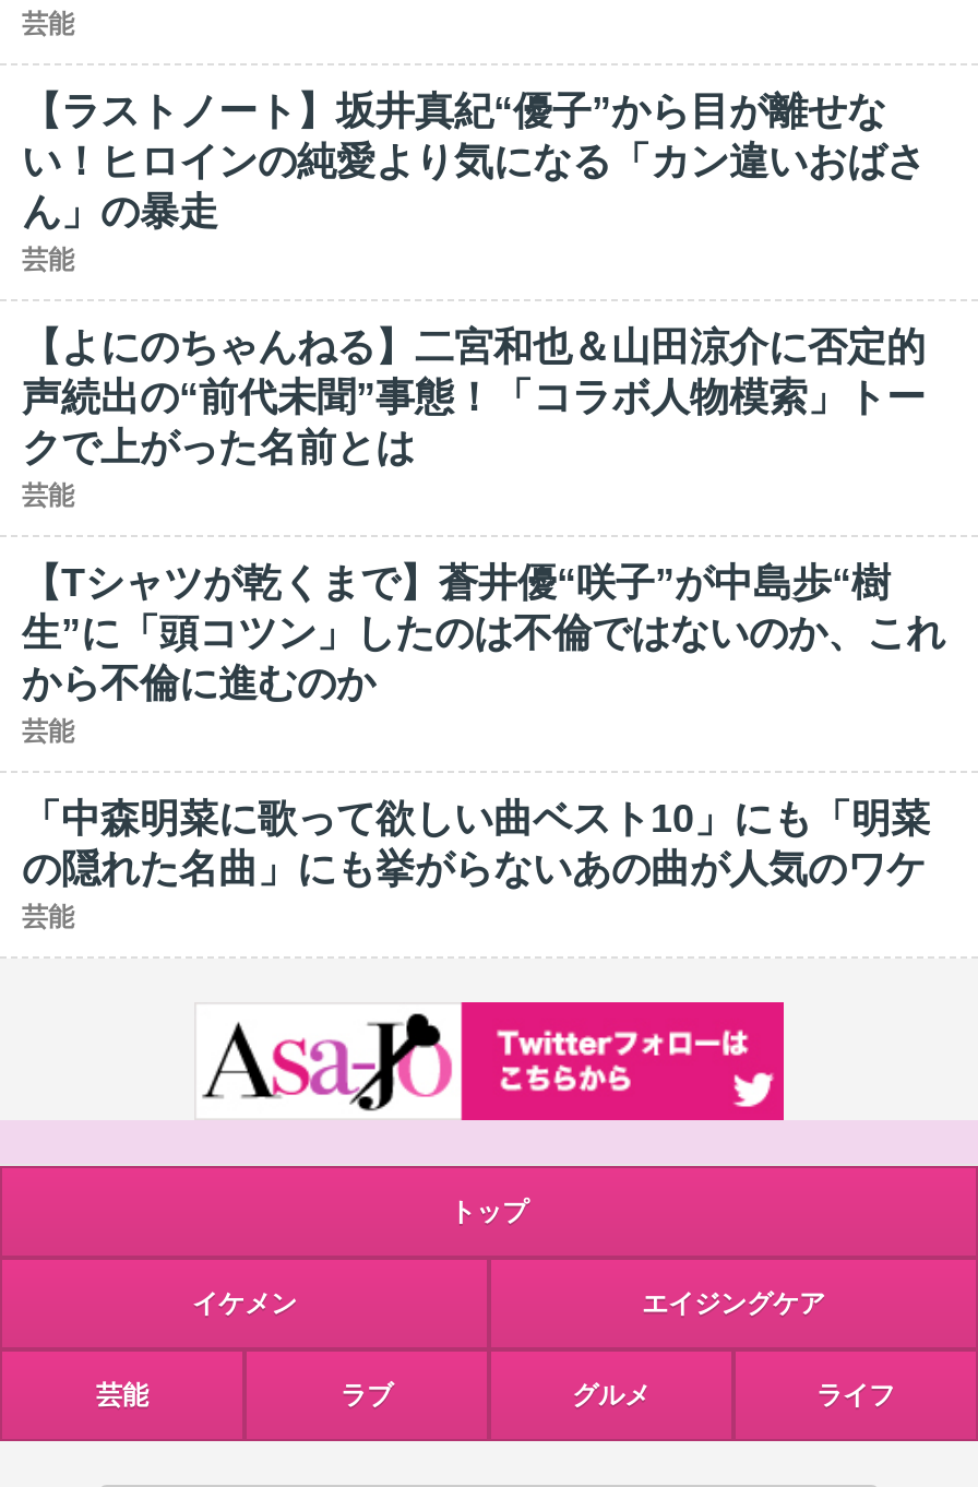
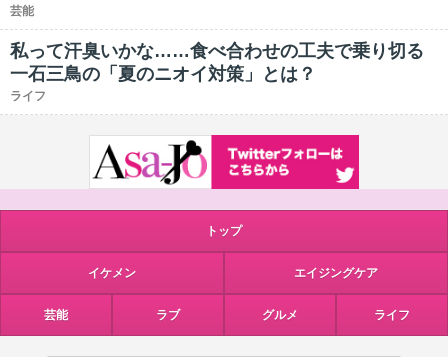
- 【ラストノート】坂井真紀“優子”から目が離せな
- い！ヒロインの純愛より気になる「カン違いおばさ
- ん」の暴走
- 芸能
- 【よにのちゃんねる】二宮和也＆山田涼介に否定的
- 声続出の“前代未聞”事態！「コラボ人物模索」トー
- クで上がった名前とは
- 芸能
- 【Tシャツが乾くまで】蒼井優“咲子”が中島歩“樹
- 生”に「頭コツン」したのは不倫ではないのか、これ
- から不倫に進むのか
- 芸能
- 「中森明菜に歌って欲しい曲ベスト10」にも「明菜
- の隠れた名曲」にも挙がらないあの曲が人気のワケ
- 芸能
+ 私って汗臭いかな……食べ合わせの工夫で乗り切る
+ 一石三鳥の「夏のニオイ対策」とは？
+ ライフ
